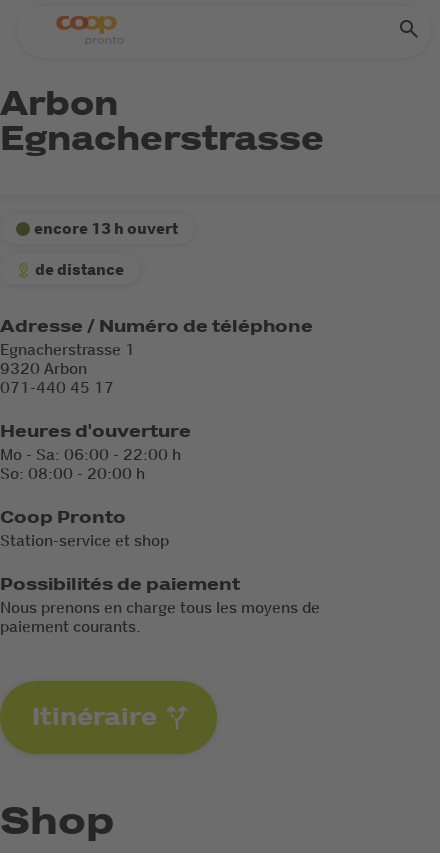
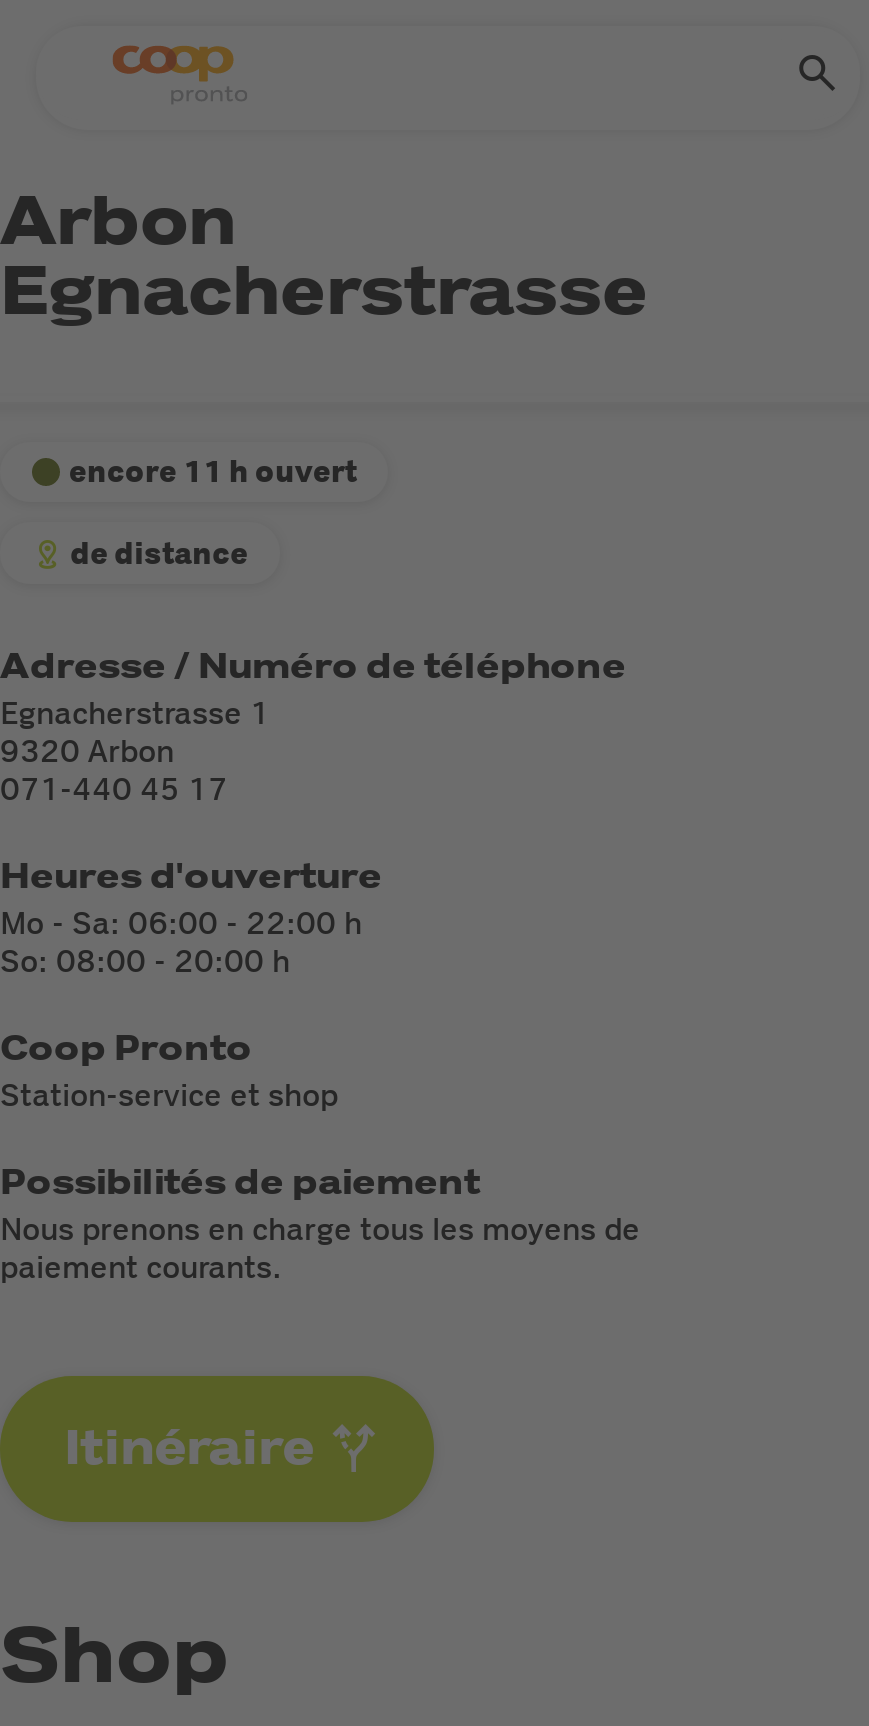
- encore 13 h ouvert
+ encore 11 h ouvert
